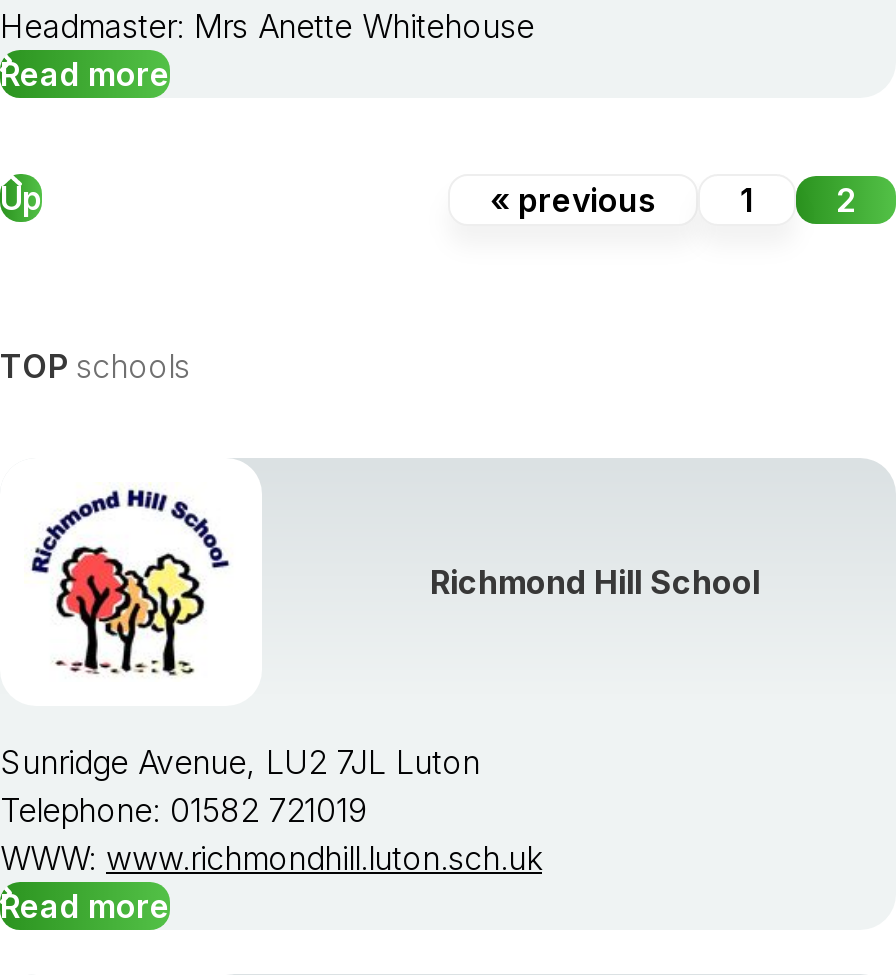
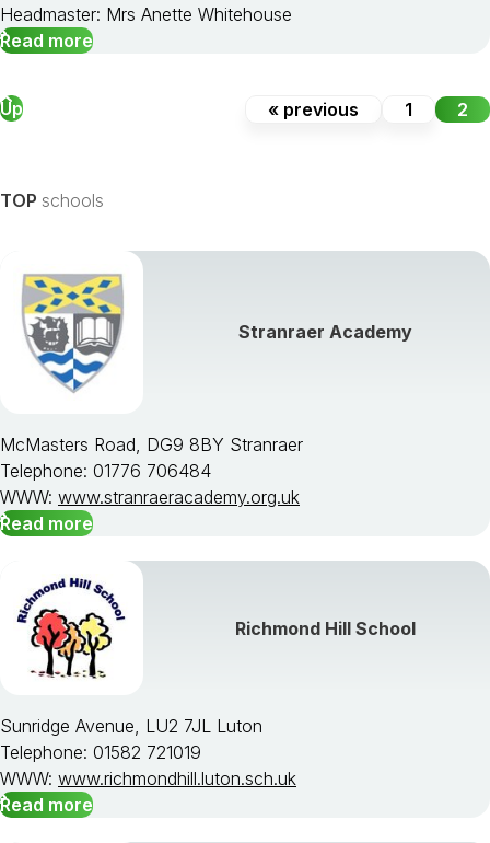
+ [image]
+ McMasters Road, DG9 8BY Stranraer
+ Telephone: 01776 706484
+ WWW: www.stranraeracademy.org.uk
+ Read more

+ Stranraer Academy
